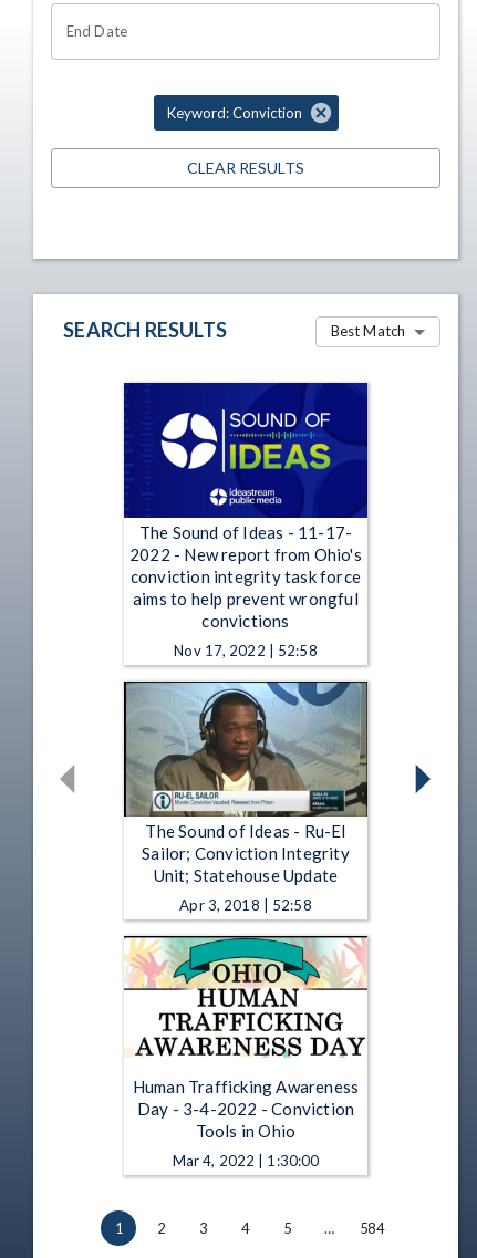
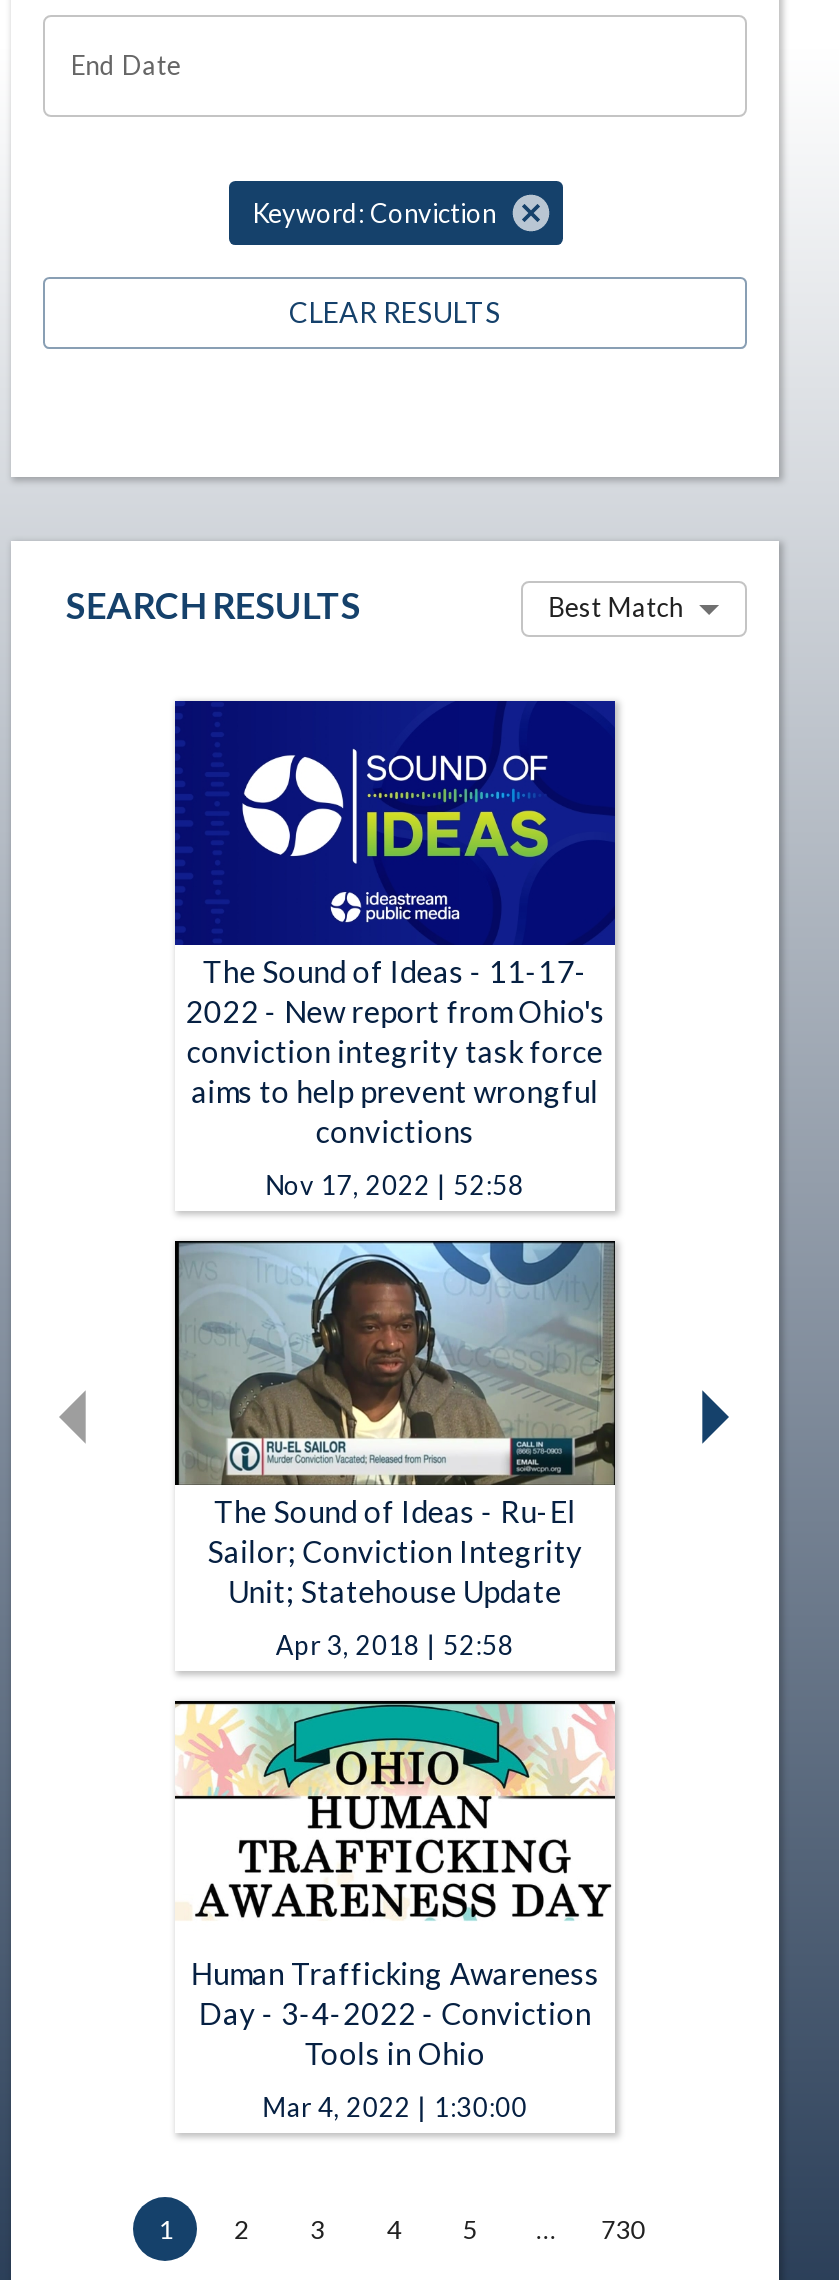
- 584
+ 730
